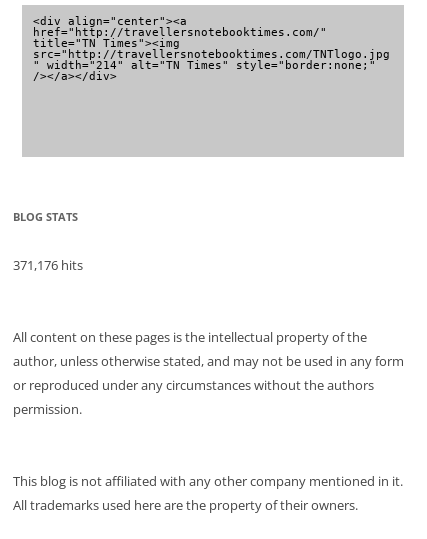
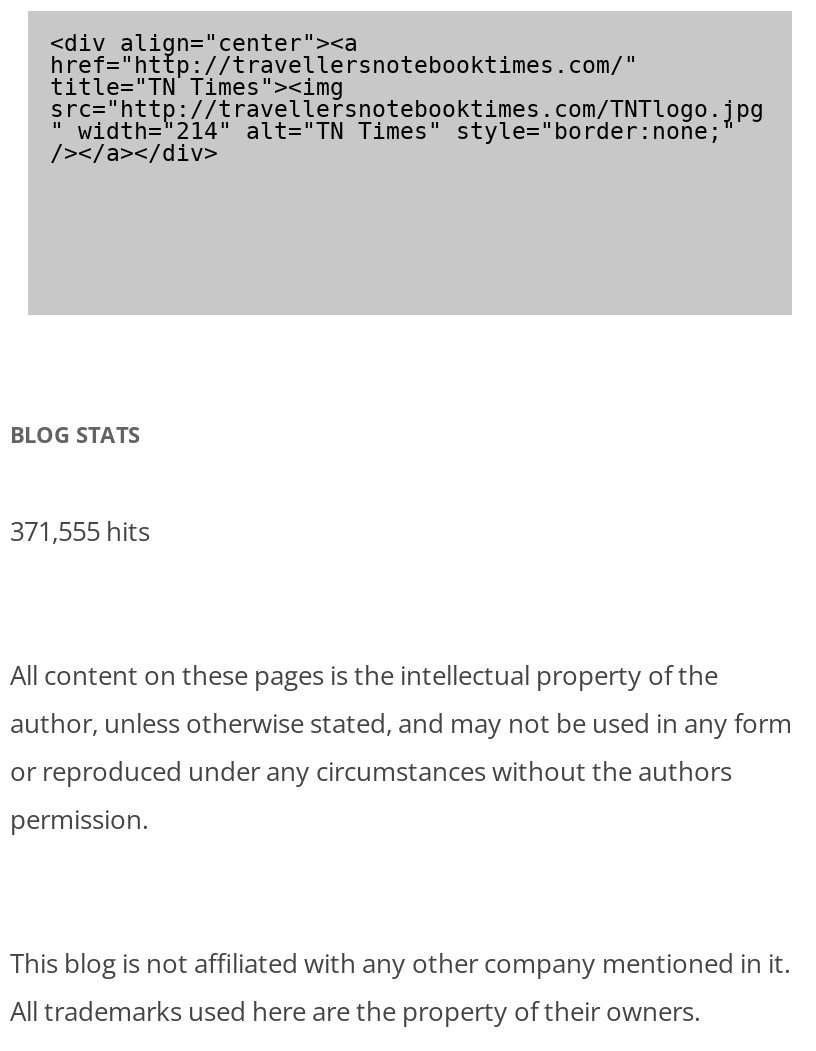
- 371,176 hits
+ 371,555 hits
